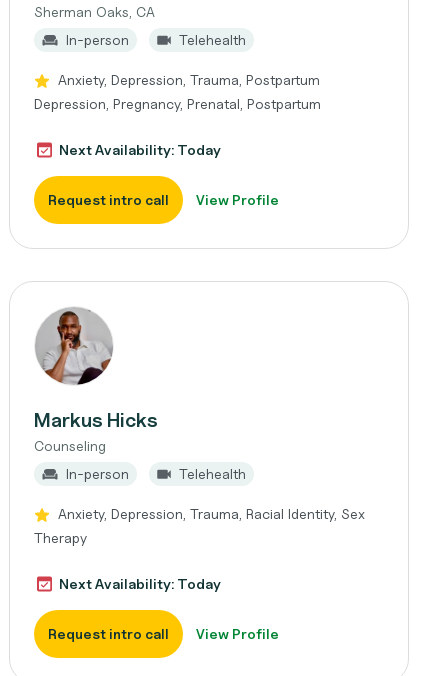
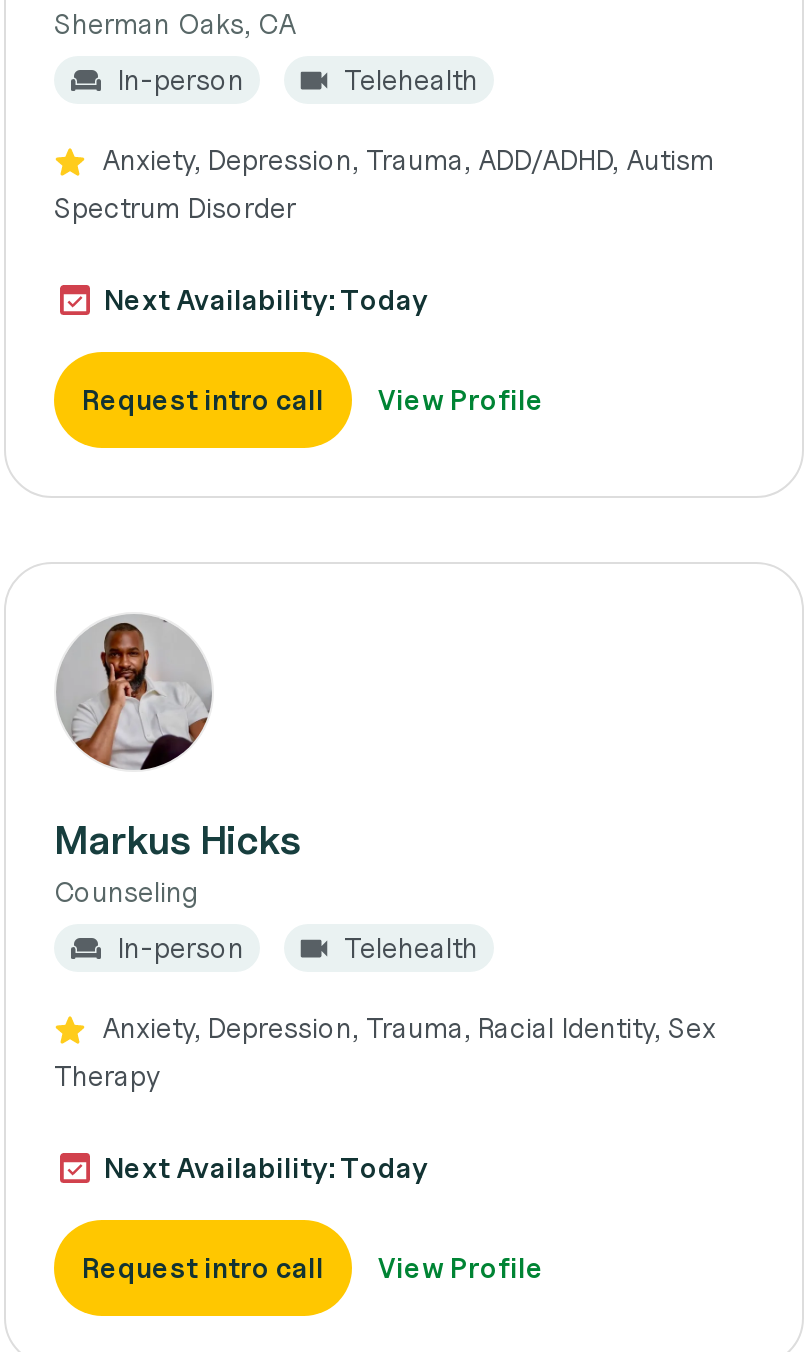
- Anxiety, Depression, Trauma, Postpartum
- Depression, Pregnancy, Prenatal, Postpartum
+ Anxiety, Depression, Trauma, ADD/ADHD, Autism
+ Spectrum Disorder
